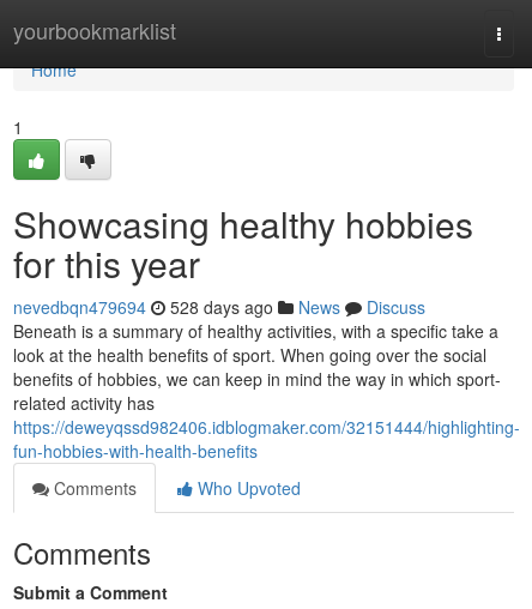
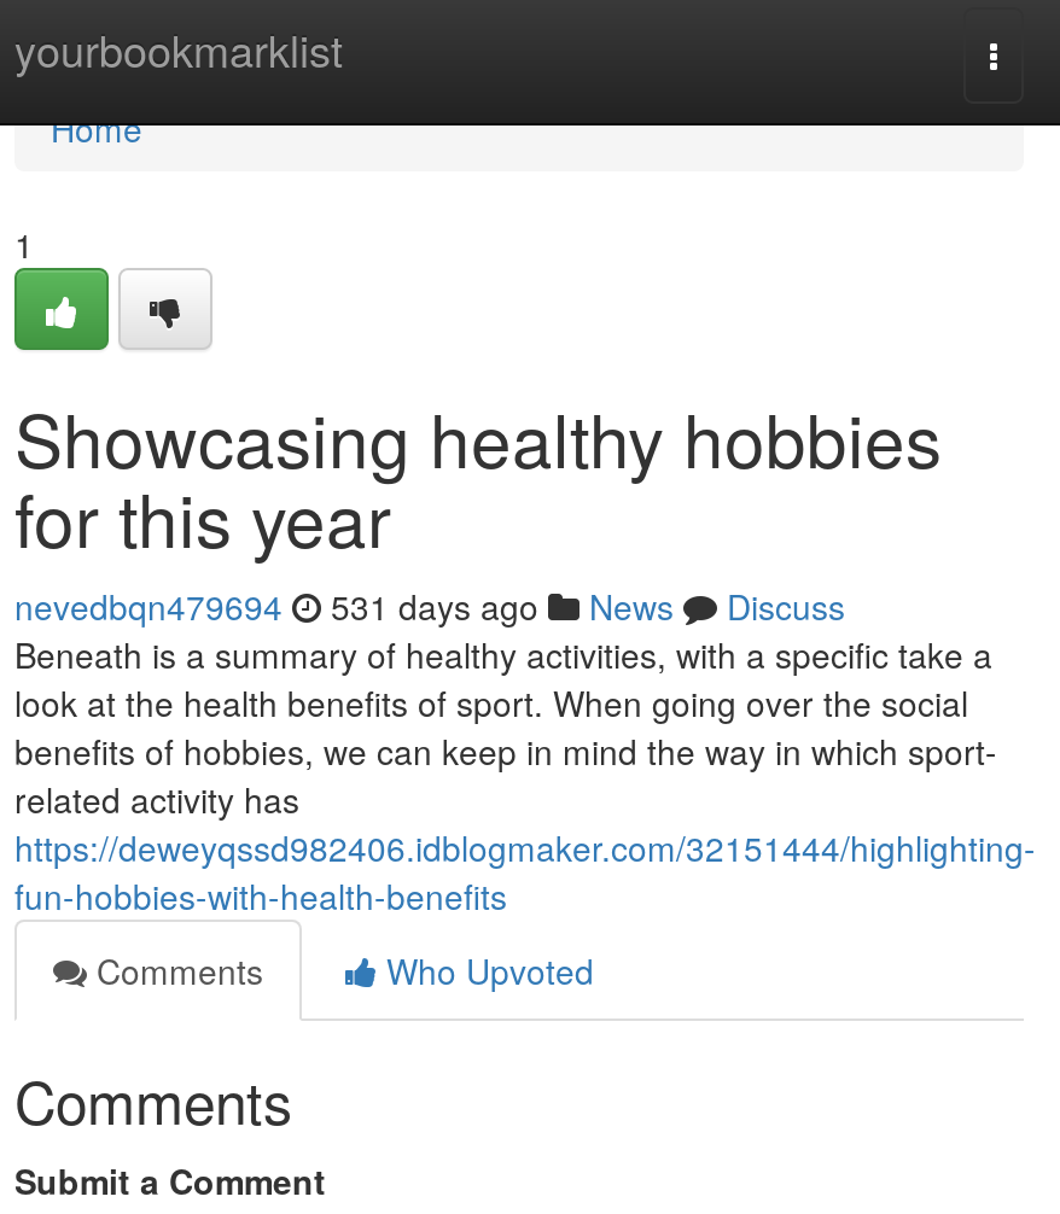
- nevedbqn479694 528 days ago News Discuss
+ nevedbqn479694 531 days ago News Discuss
